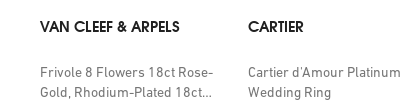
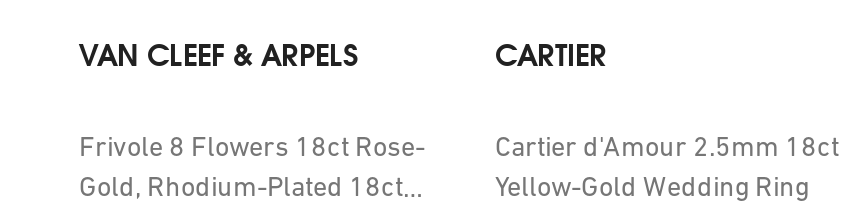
- Cartier d'Amour Platinum
- Wedding Ring
+ Cartier d'Amour 2.5mm 18ct
+ Yellow-Gold Wedding Ring
